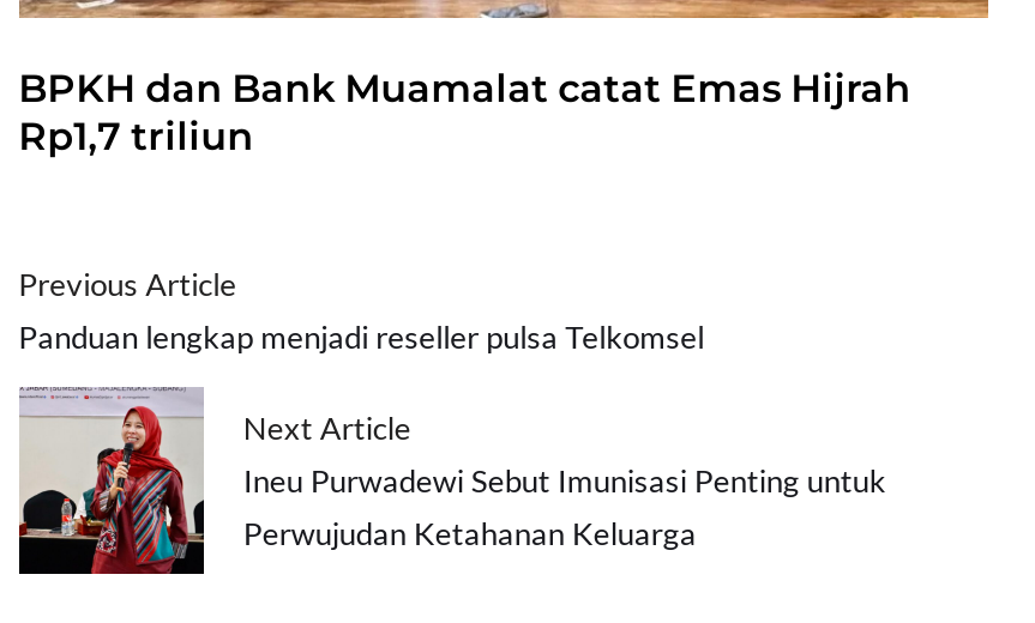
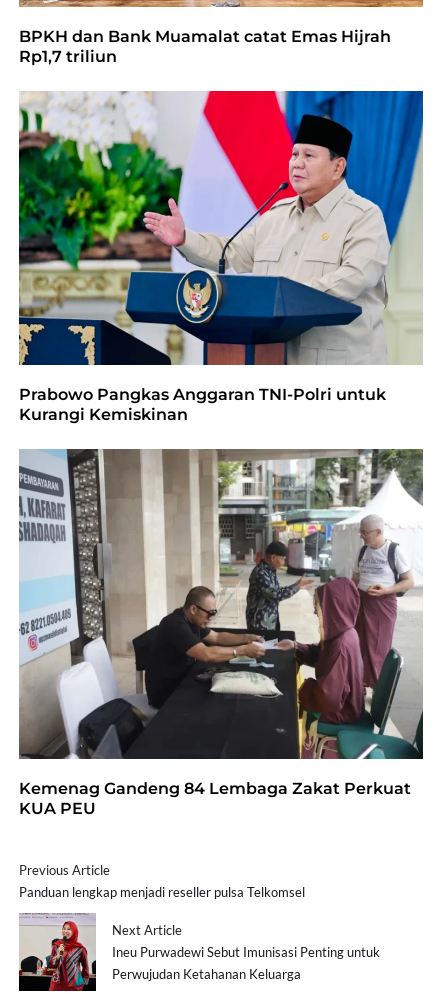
+ [image]
+ Prabowo Pangkas Anggaran TNI-Polri untuk
+ Kurangi Kemiskinan

+ [image]
+ Kemenag Gandeng 84 Lembaga Zakat Perkuat
+ KUA PEU
